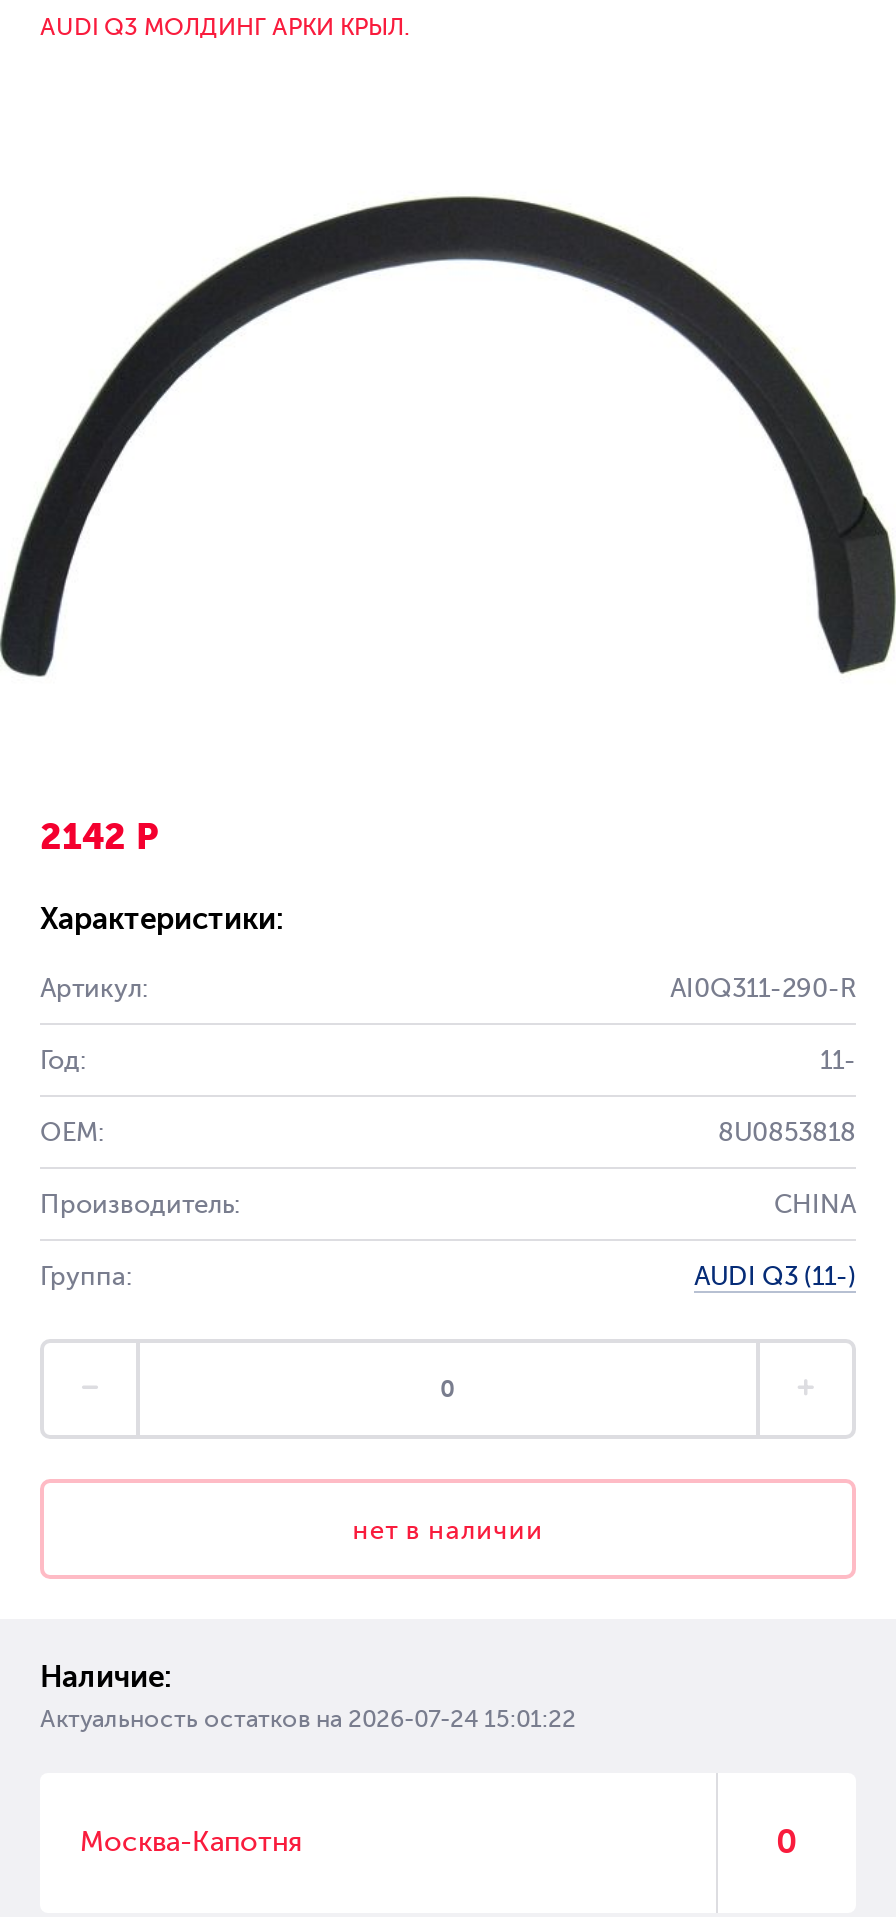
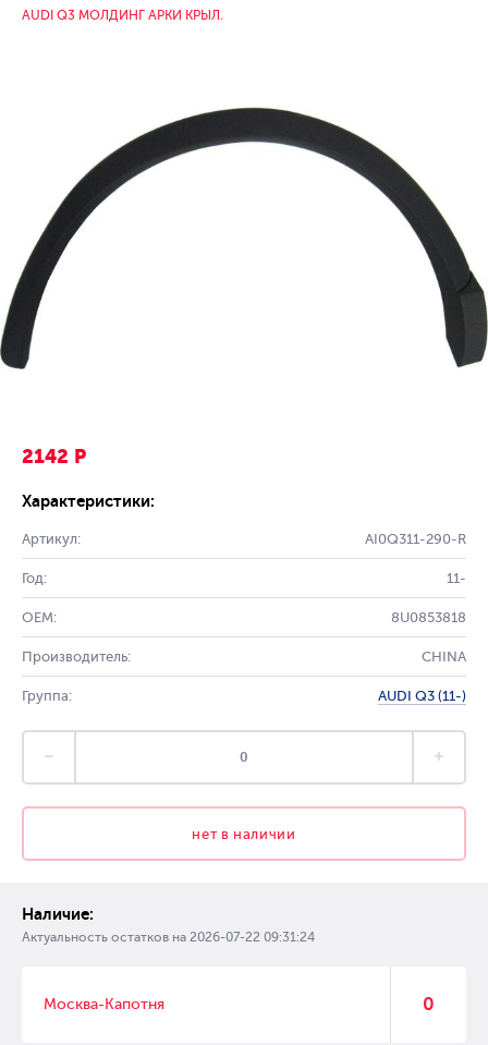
- Актуальность остатков на 2026-07-24 15:01:22
+ Актуальность остатков на 2026-07-22 09:31:24
